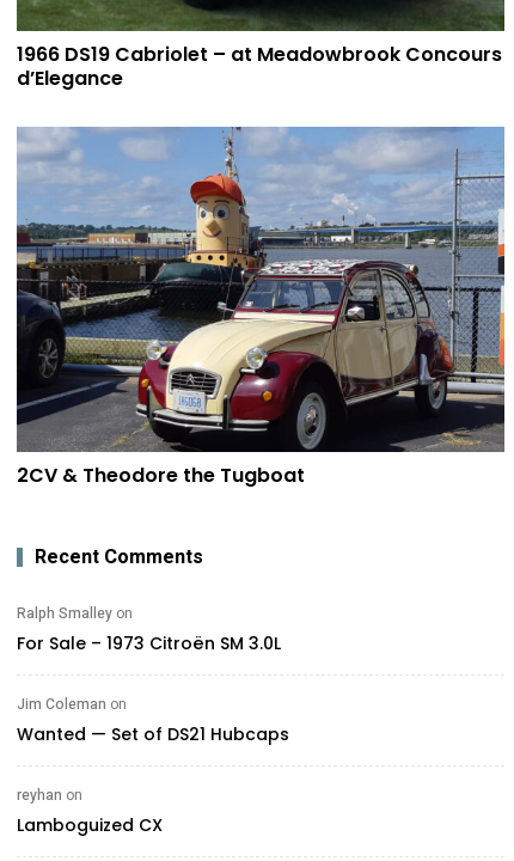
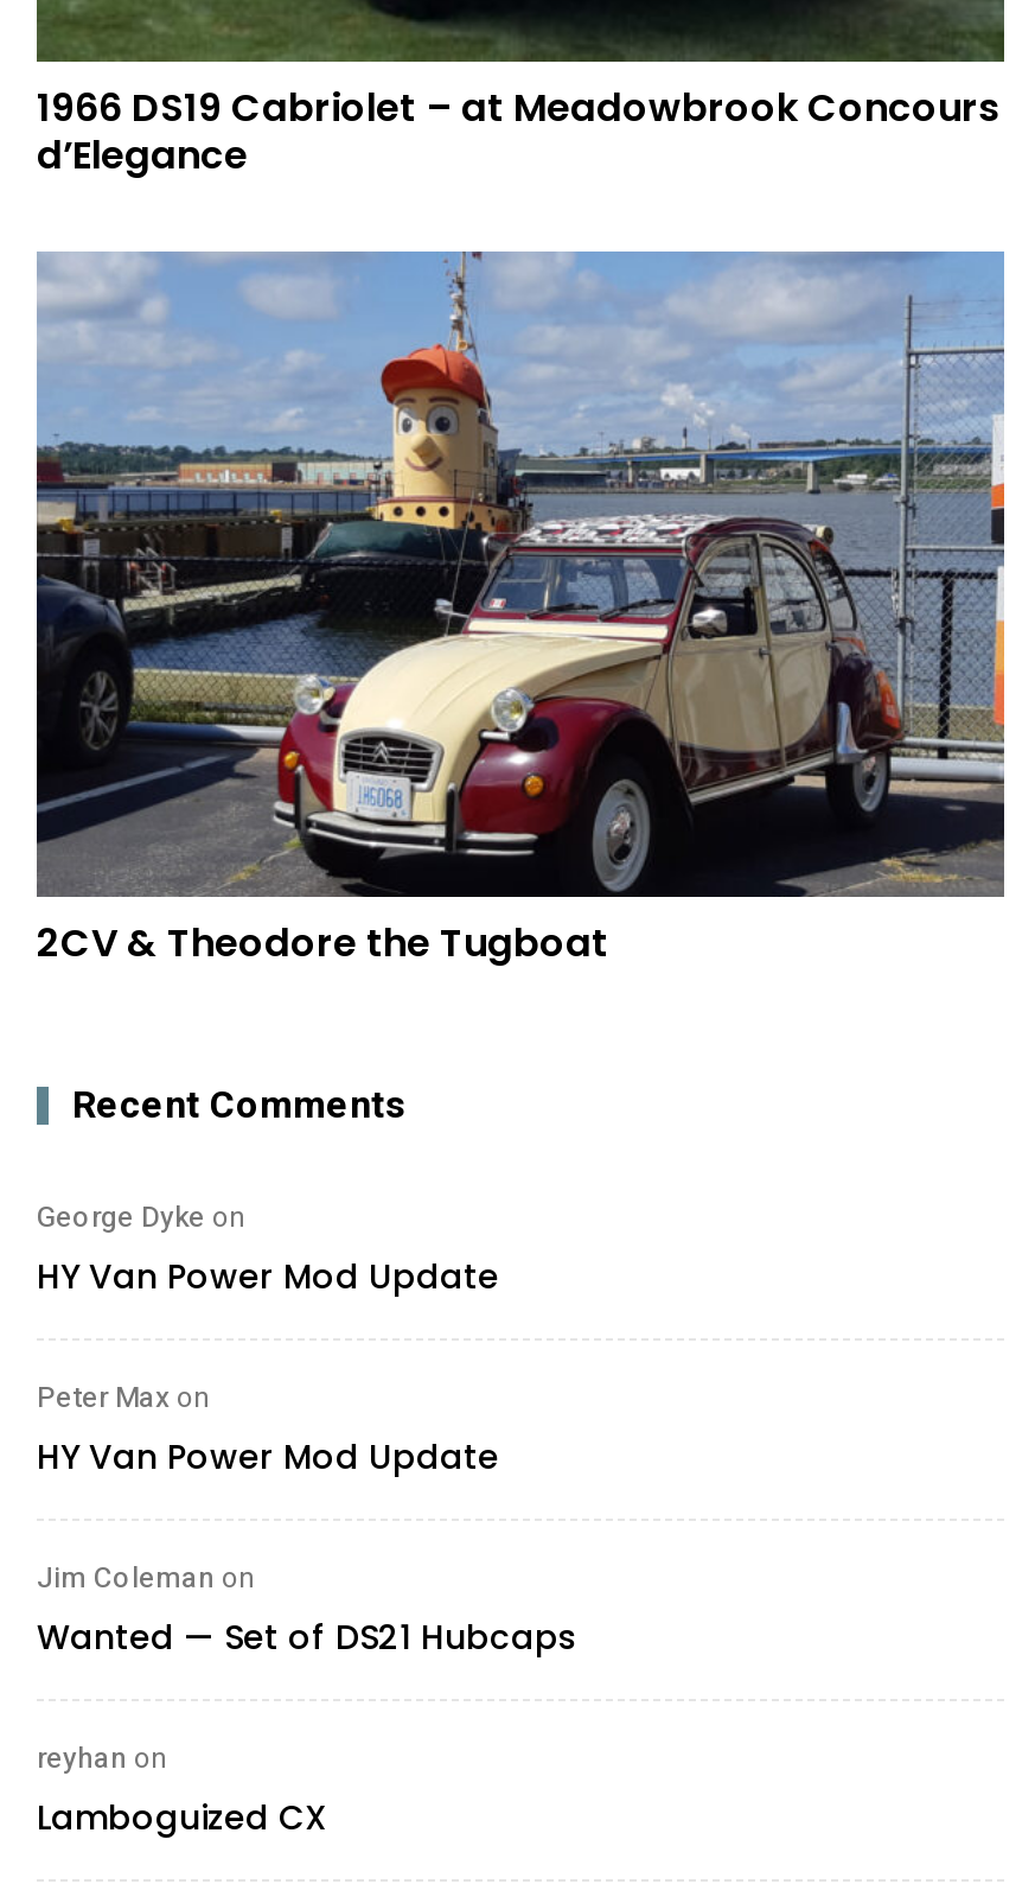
- Ralph Smalley on
- For Sale – 1973 Citroën SM 3.0L
+ George Dyke on
+ HY Van Power Mod Update
+ Peter Max on
+ HY Van Power Mod Update
